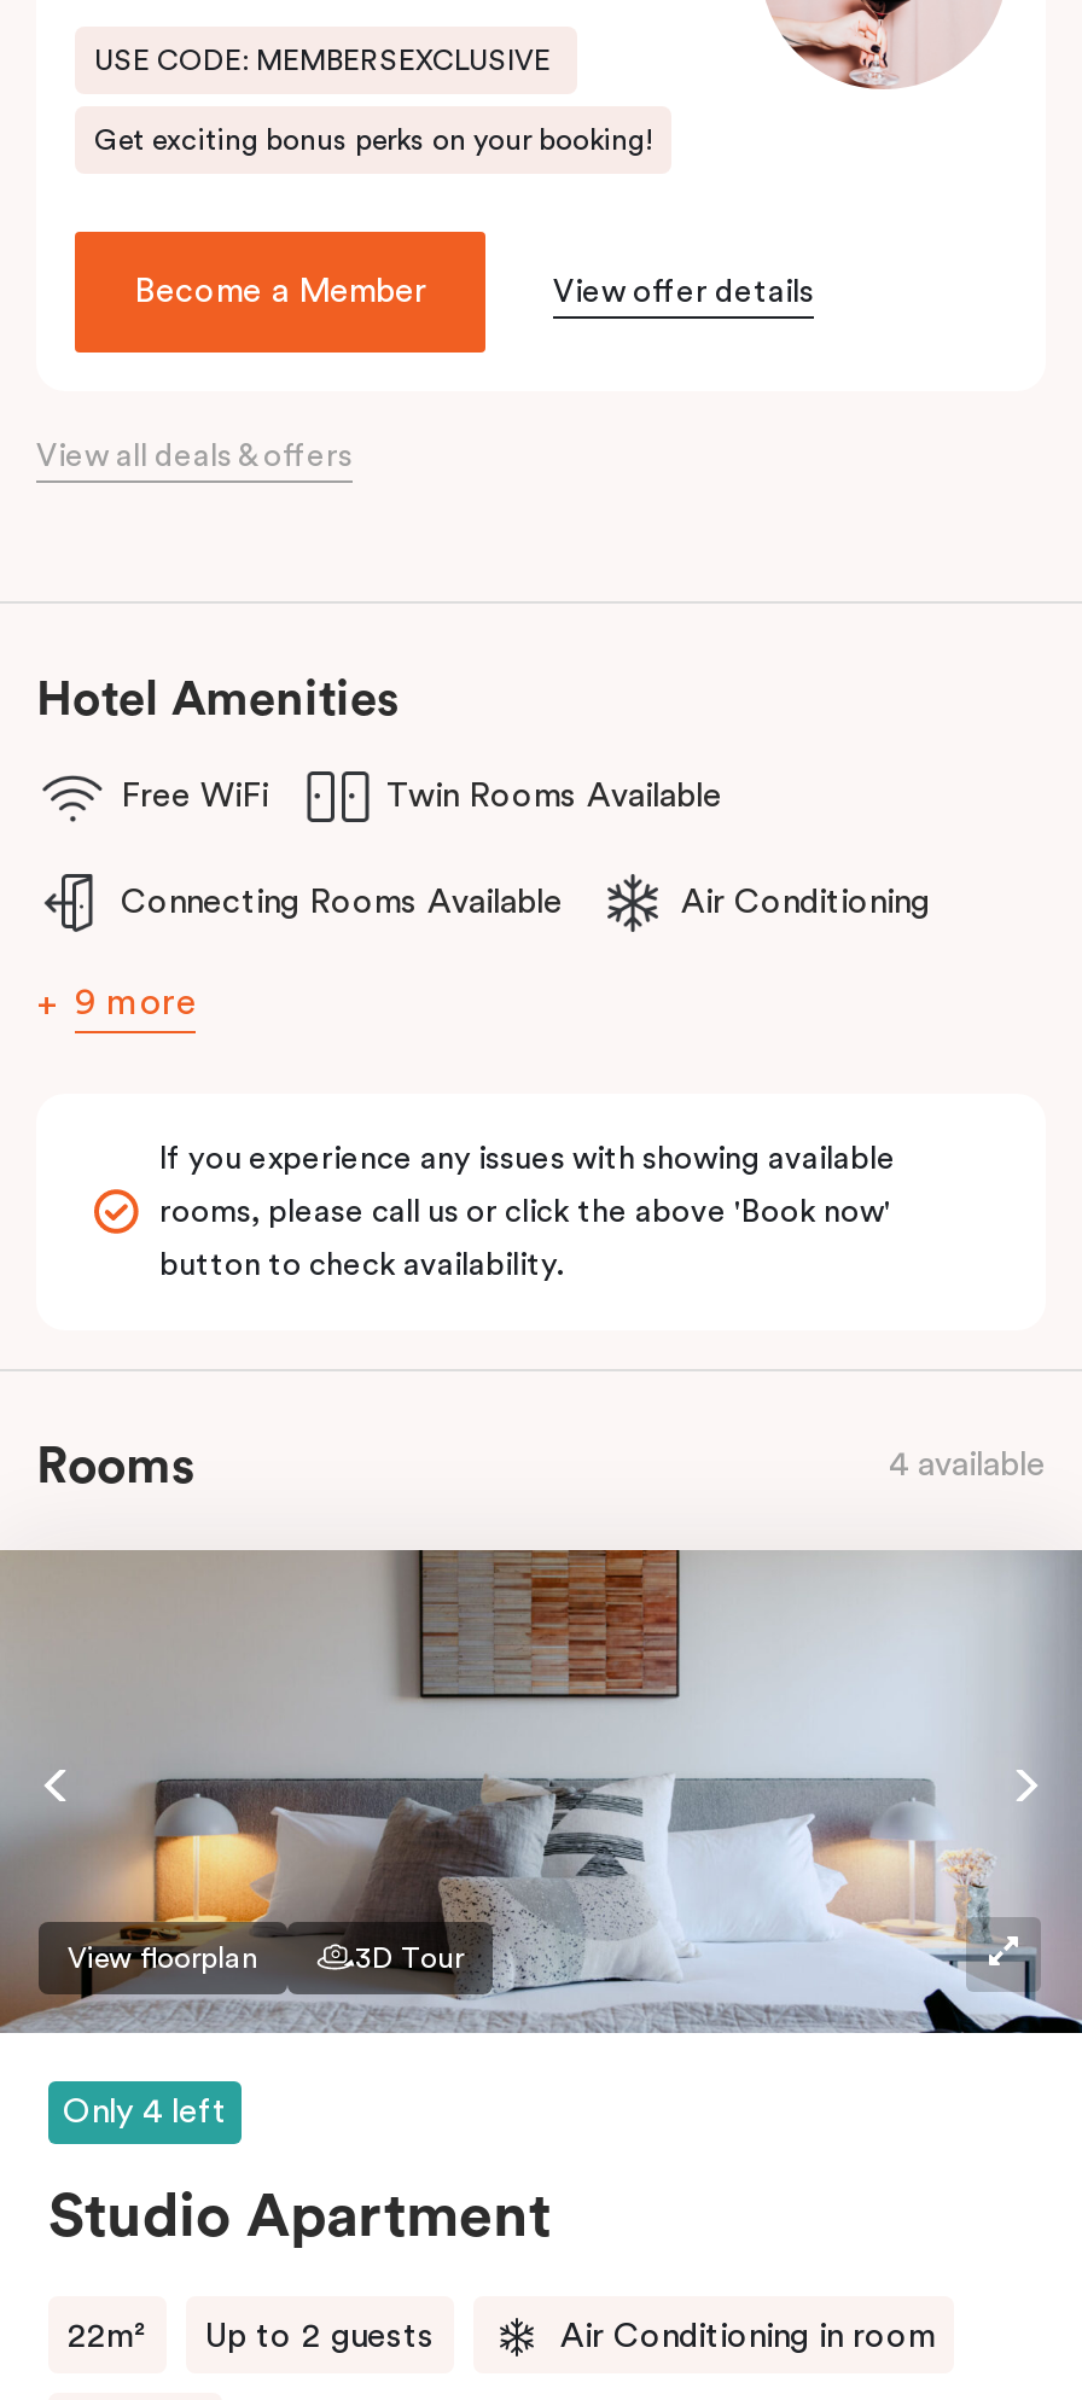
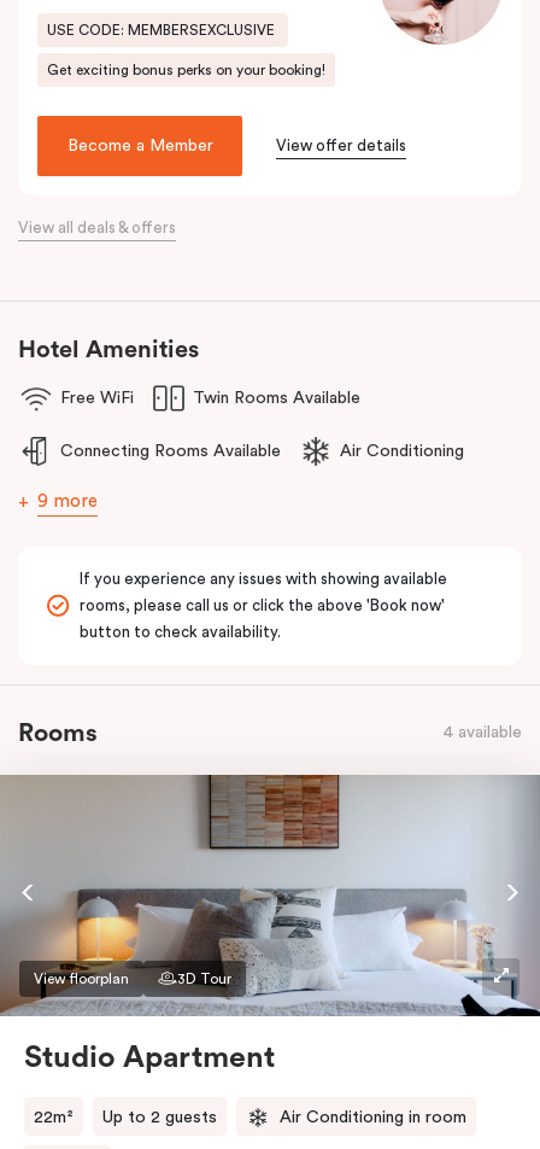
- Only 4 left
